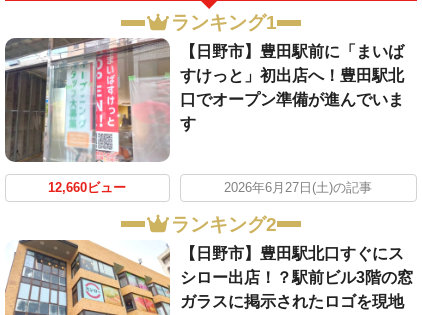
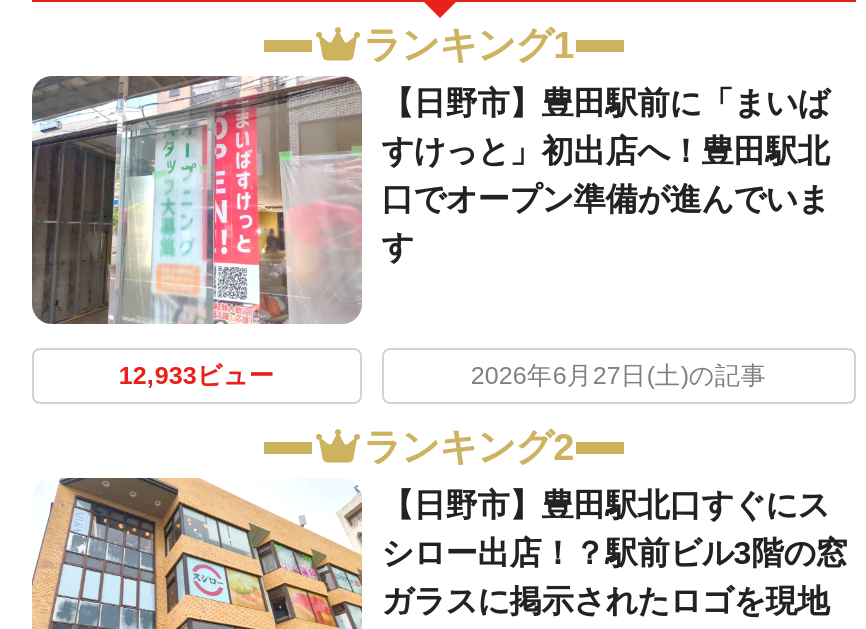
- 12,660ビュー
+ 12,933ビュー
